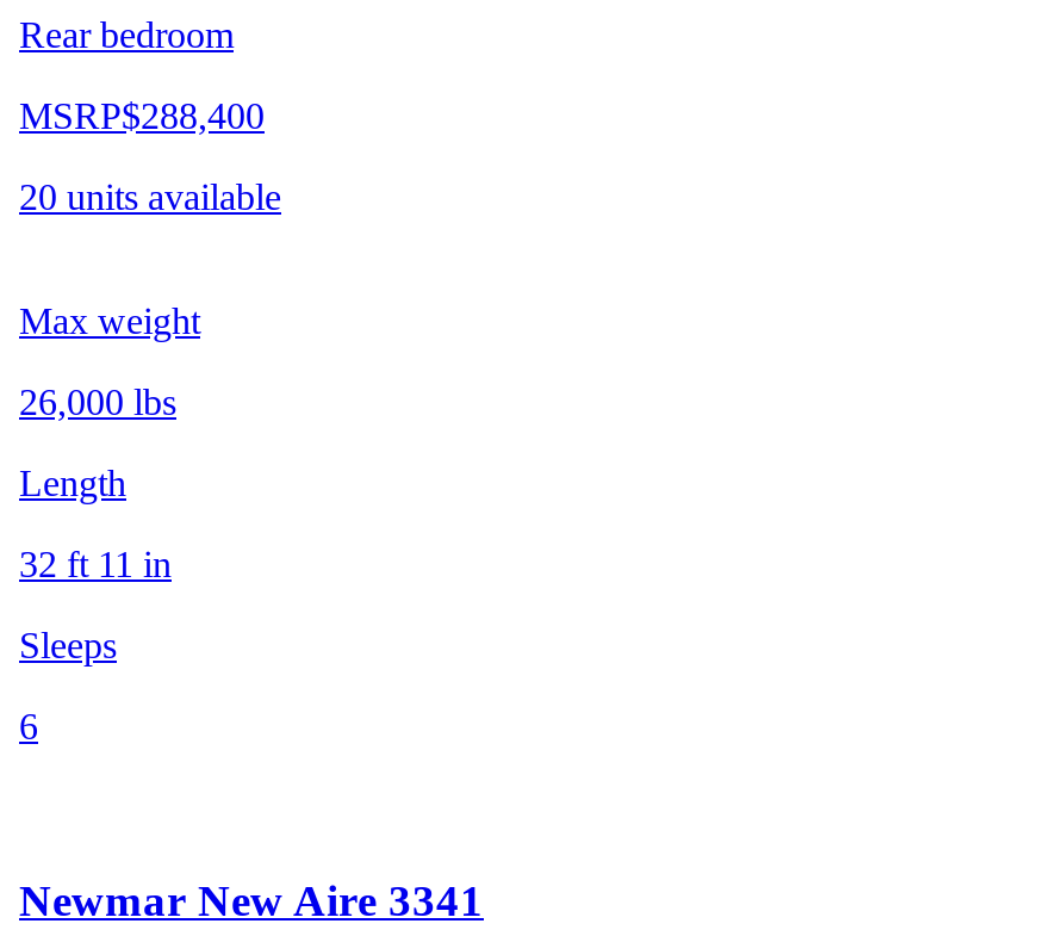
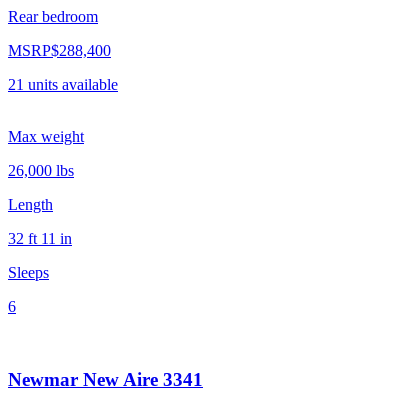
- 20 units available
+ 21 units available
